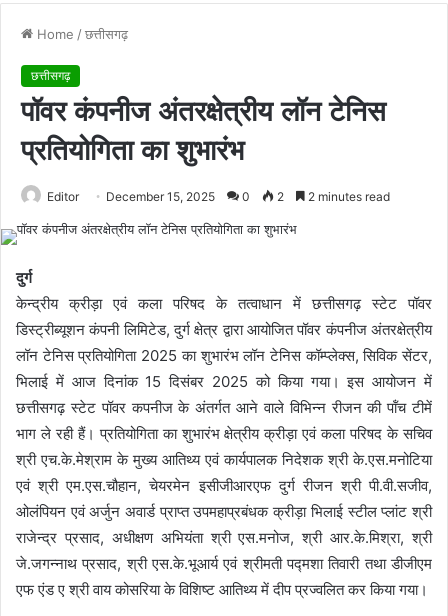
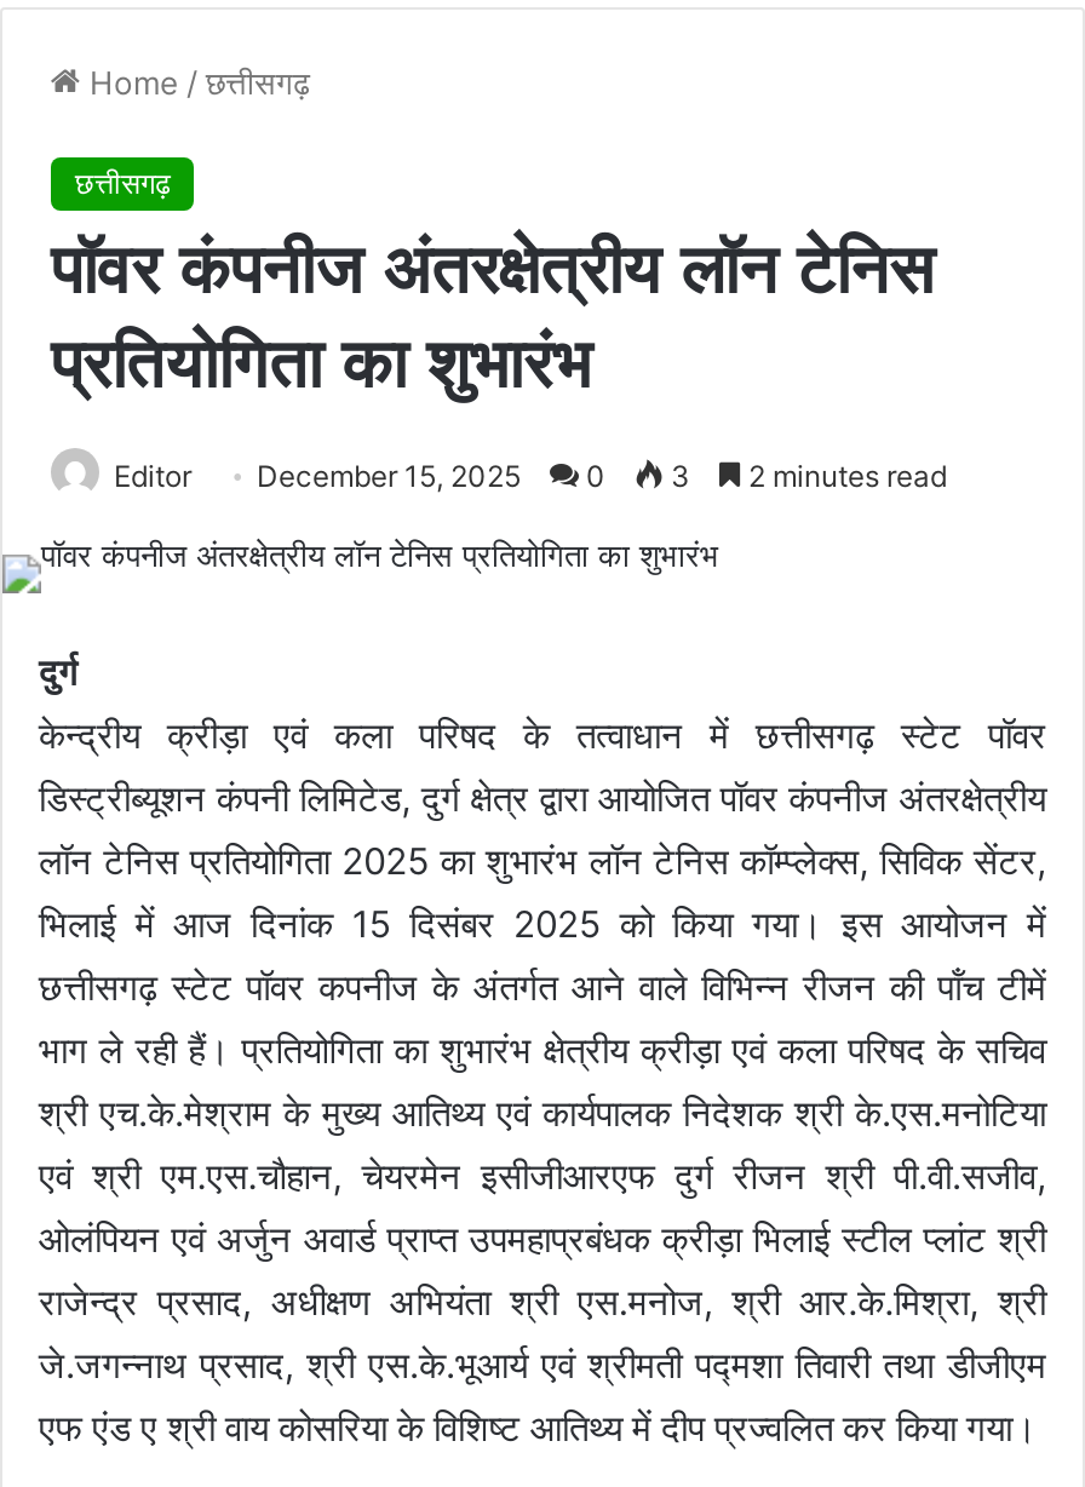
- Editor December 15, 2025 0 2 2 minutes read
+ Editor December 15, 2025 0 3 2 minutes read
